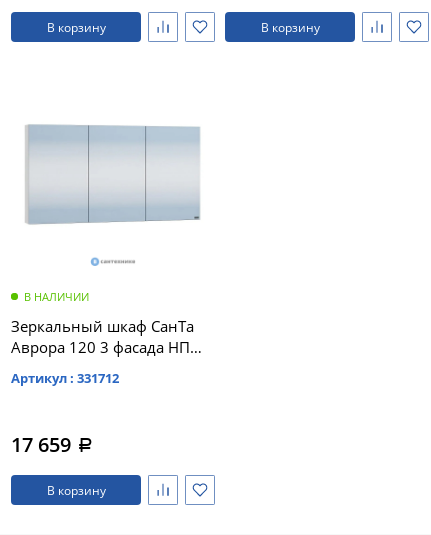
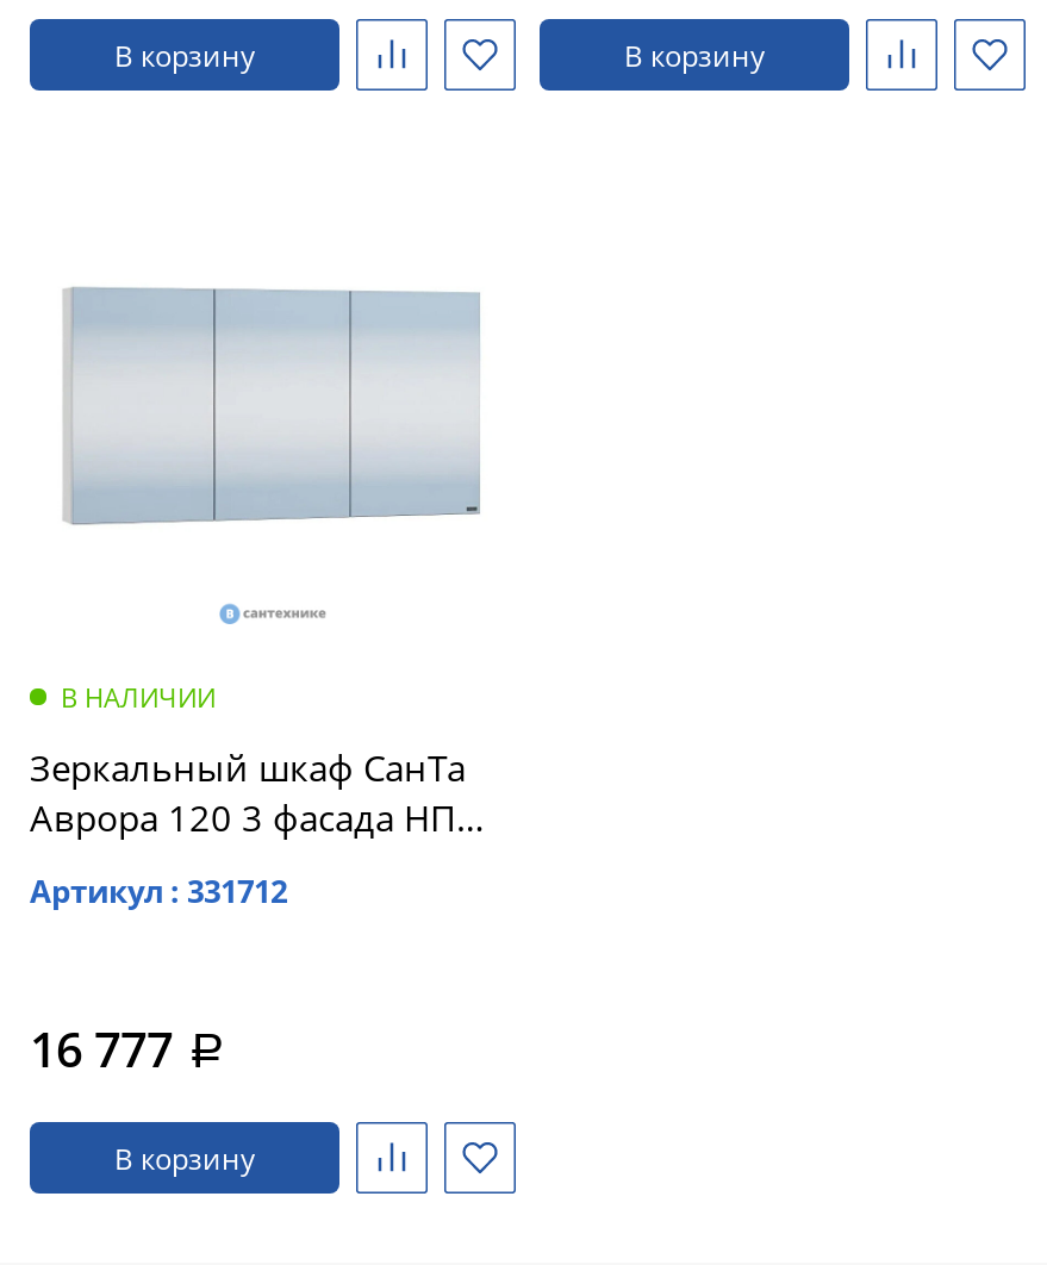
- 17 659 a
+ 16 777 a
